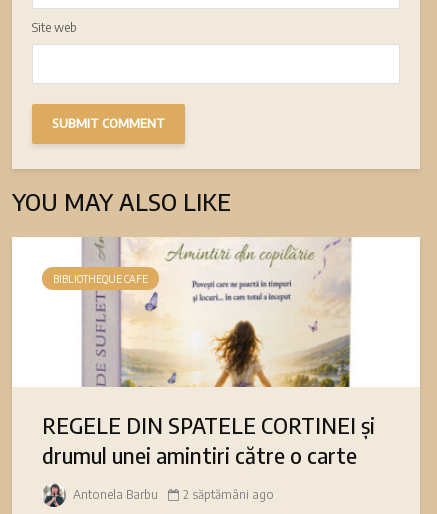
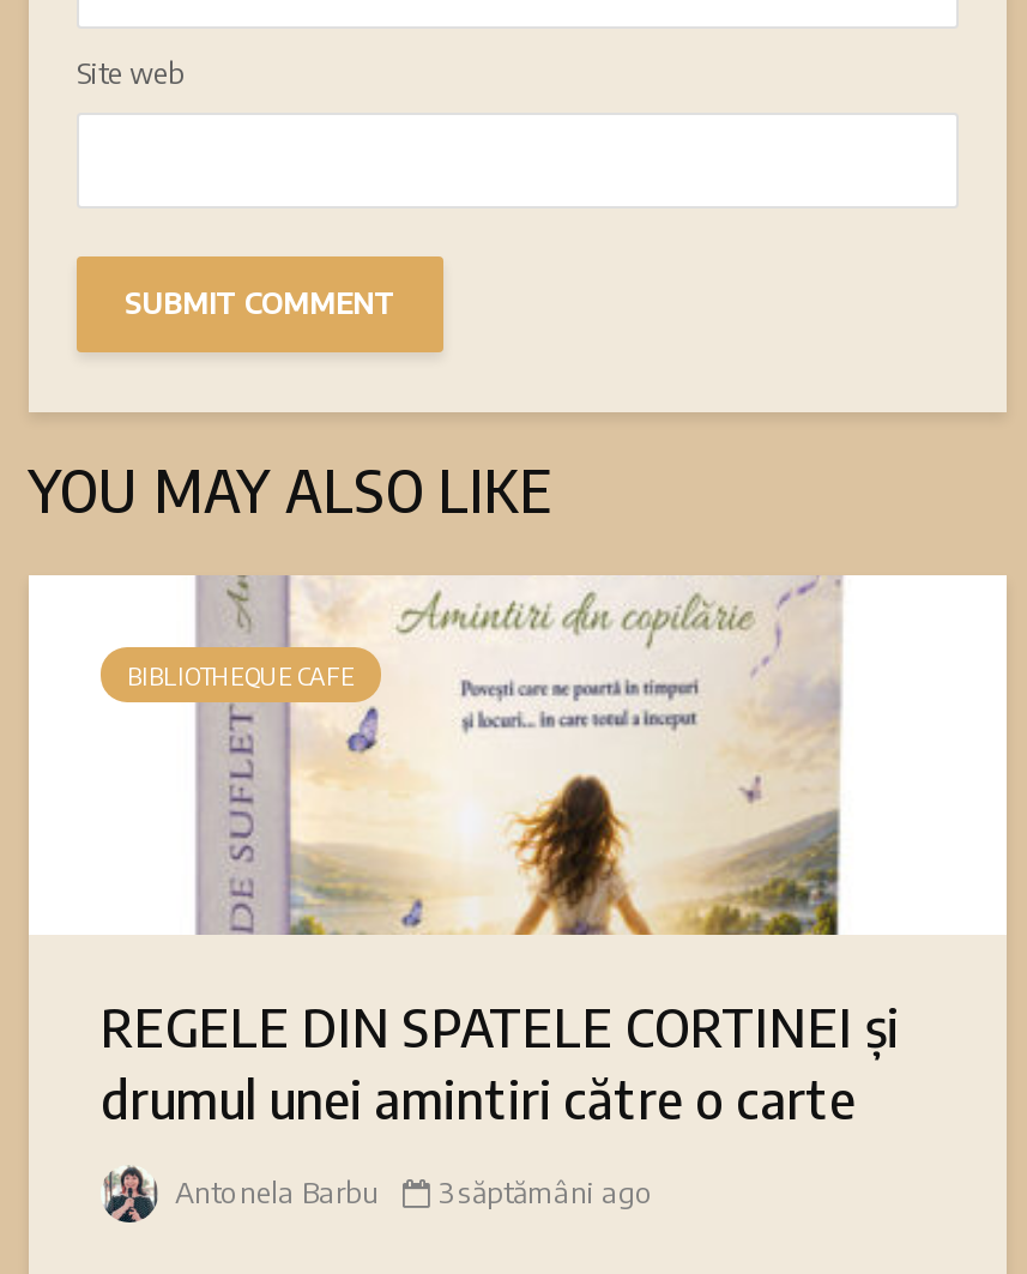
- 2 săptămâni ago
+ 3 săptămâni ago
